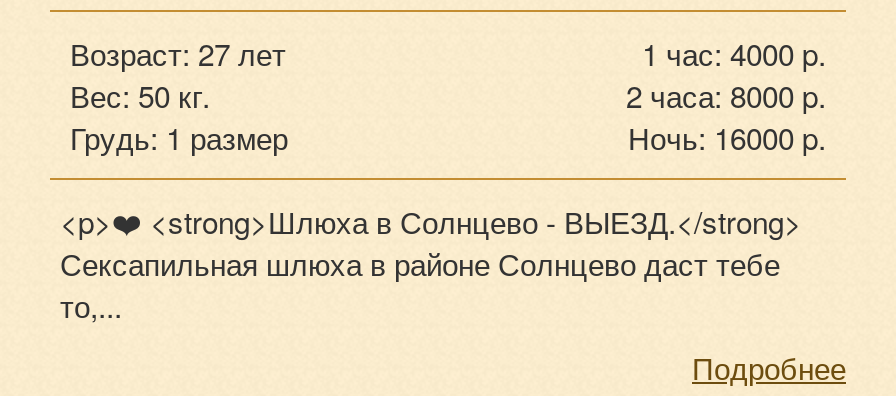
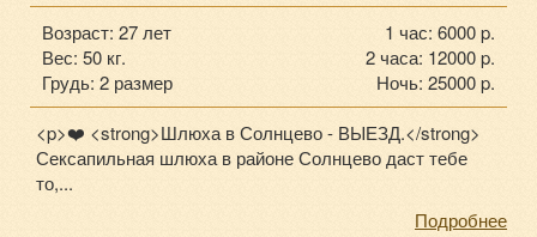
- 1 час: 4000 p.
+ 1 час: 6000 p.

- 2 часа: 8000 p.
+ 2 часа: 12000 p.

- Грудь: 1 размер
+ Грудь: 2 размер

- Ночь: 16000 p.
+ Ночь: 25000 p.
